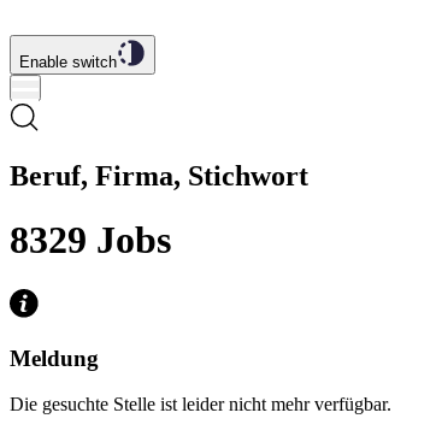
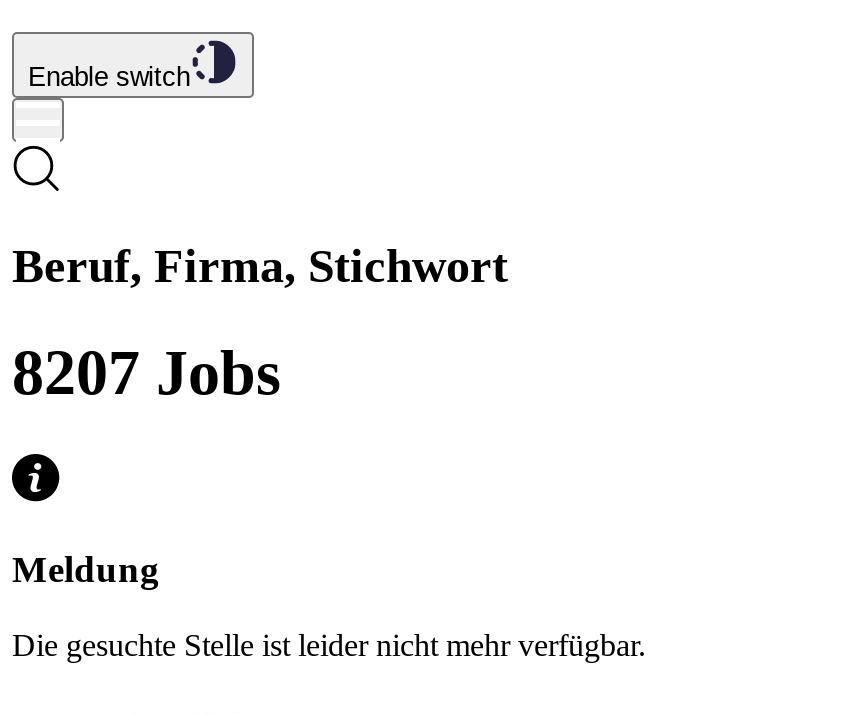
- 8329 Jobs
+ 8207 Jobs
